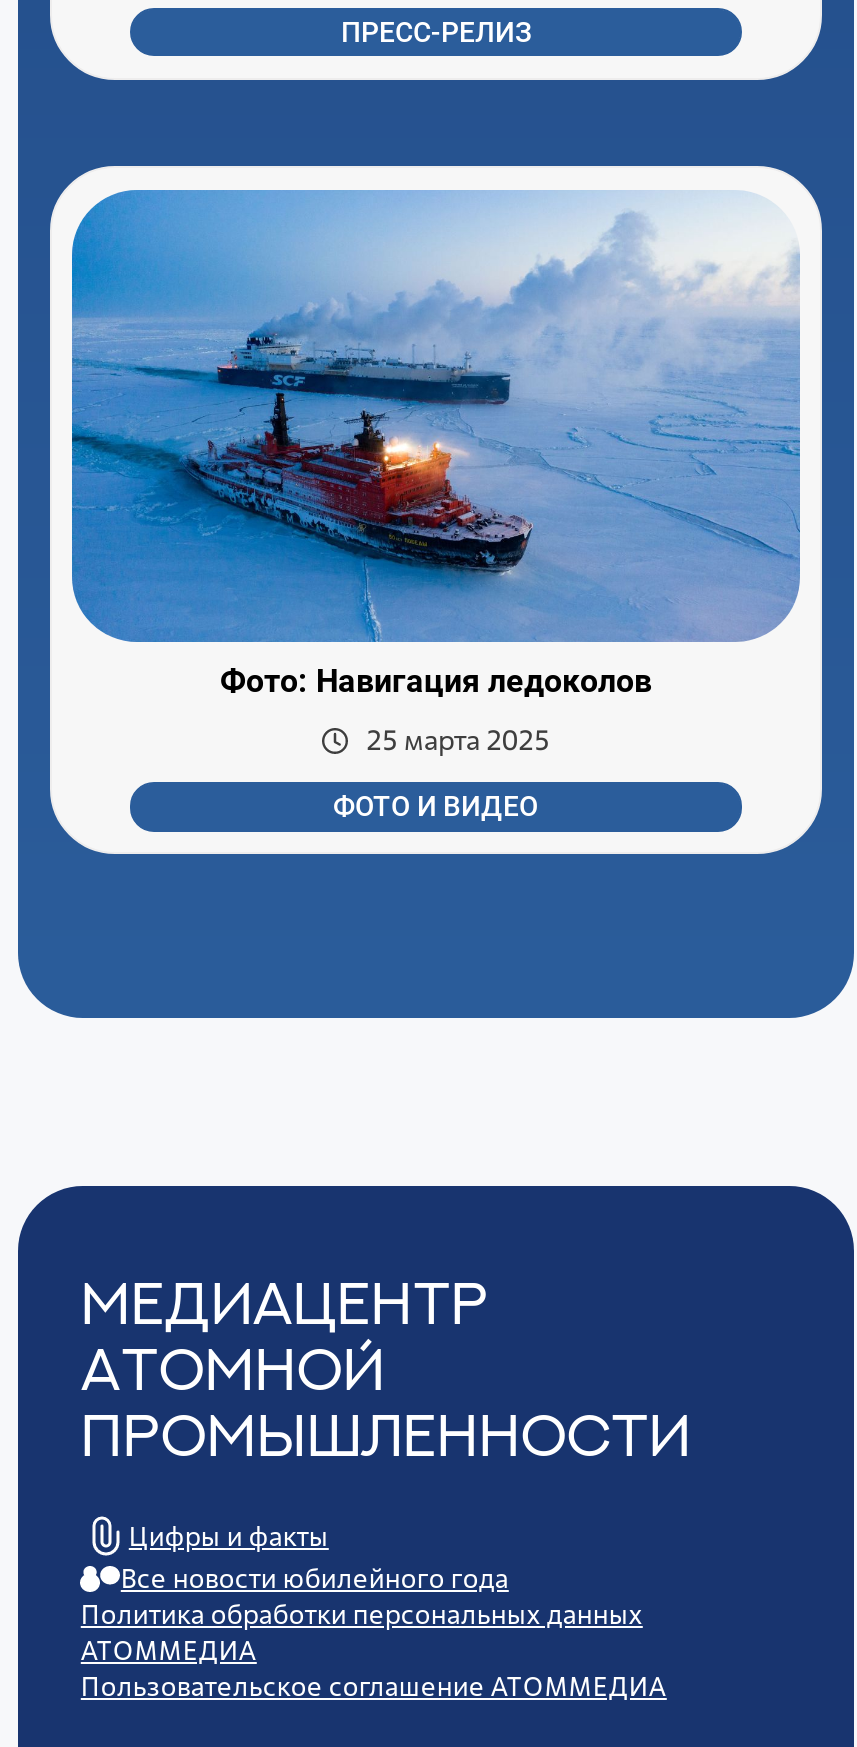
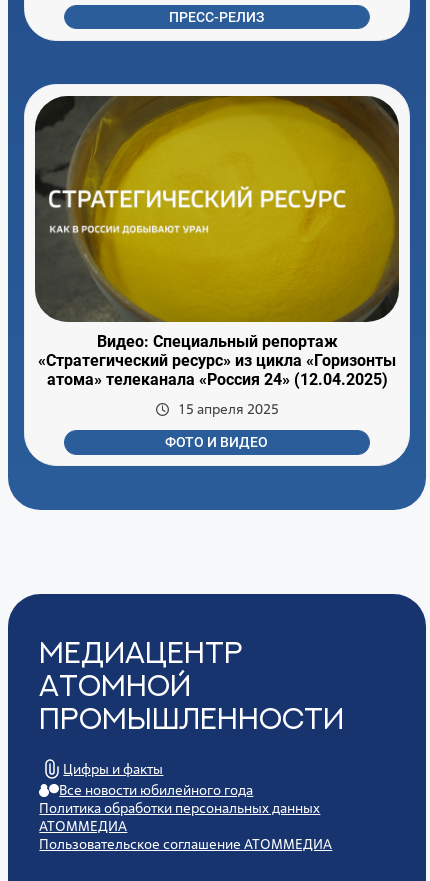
- [image]
- Фото: Навигация ледоколов
+ [image]
+ Видео: Специальный репортаж
+ «Стратегический ресурс» из цикла «Горизонты
+ атома» телеканала «Россия 24» (12.04.2025)

- 25 марта 2025
+ 15 апреля 2025

moved down: ФОТО И ВИДЕО
